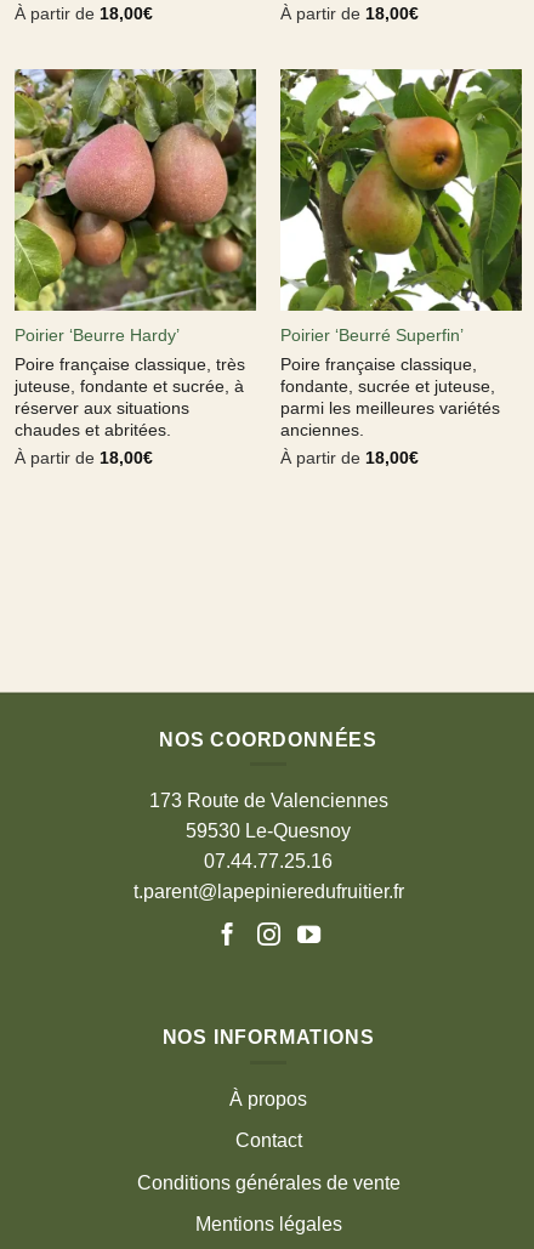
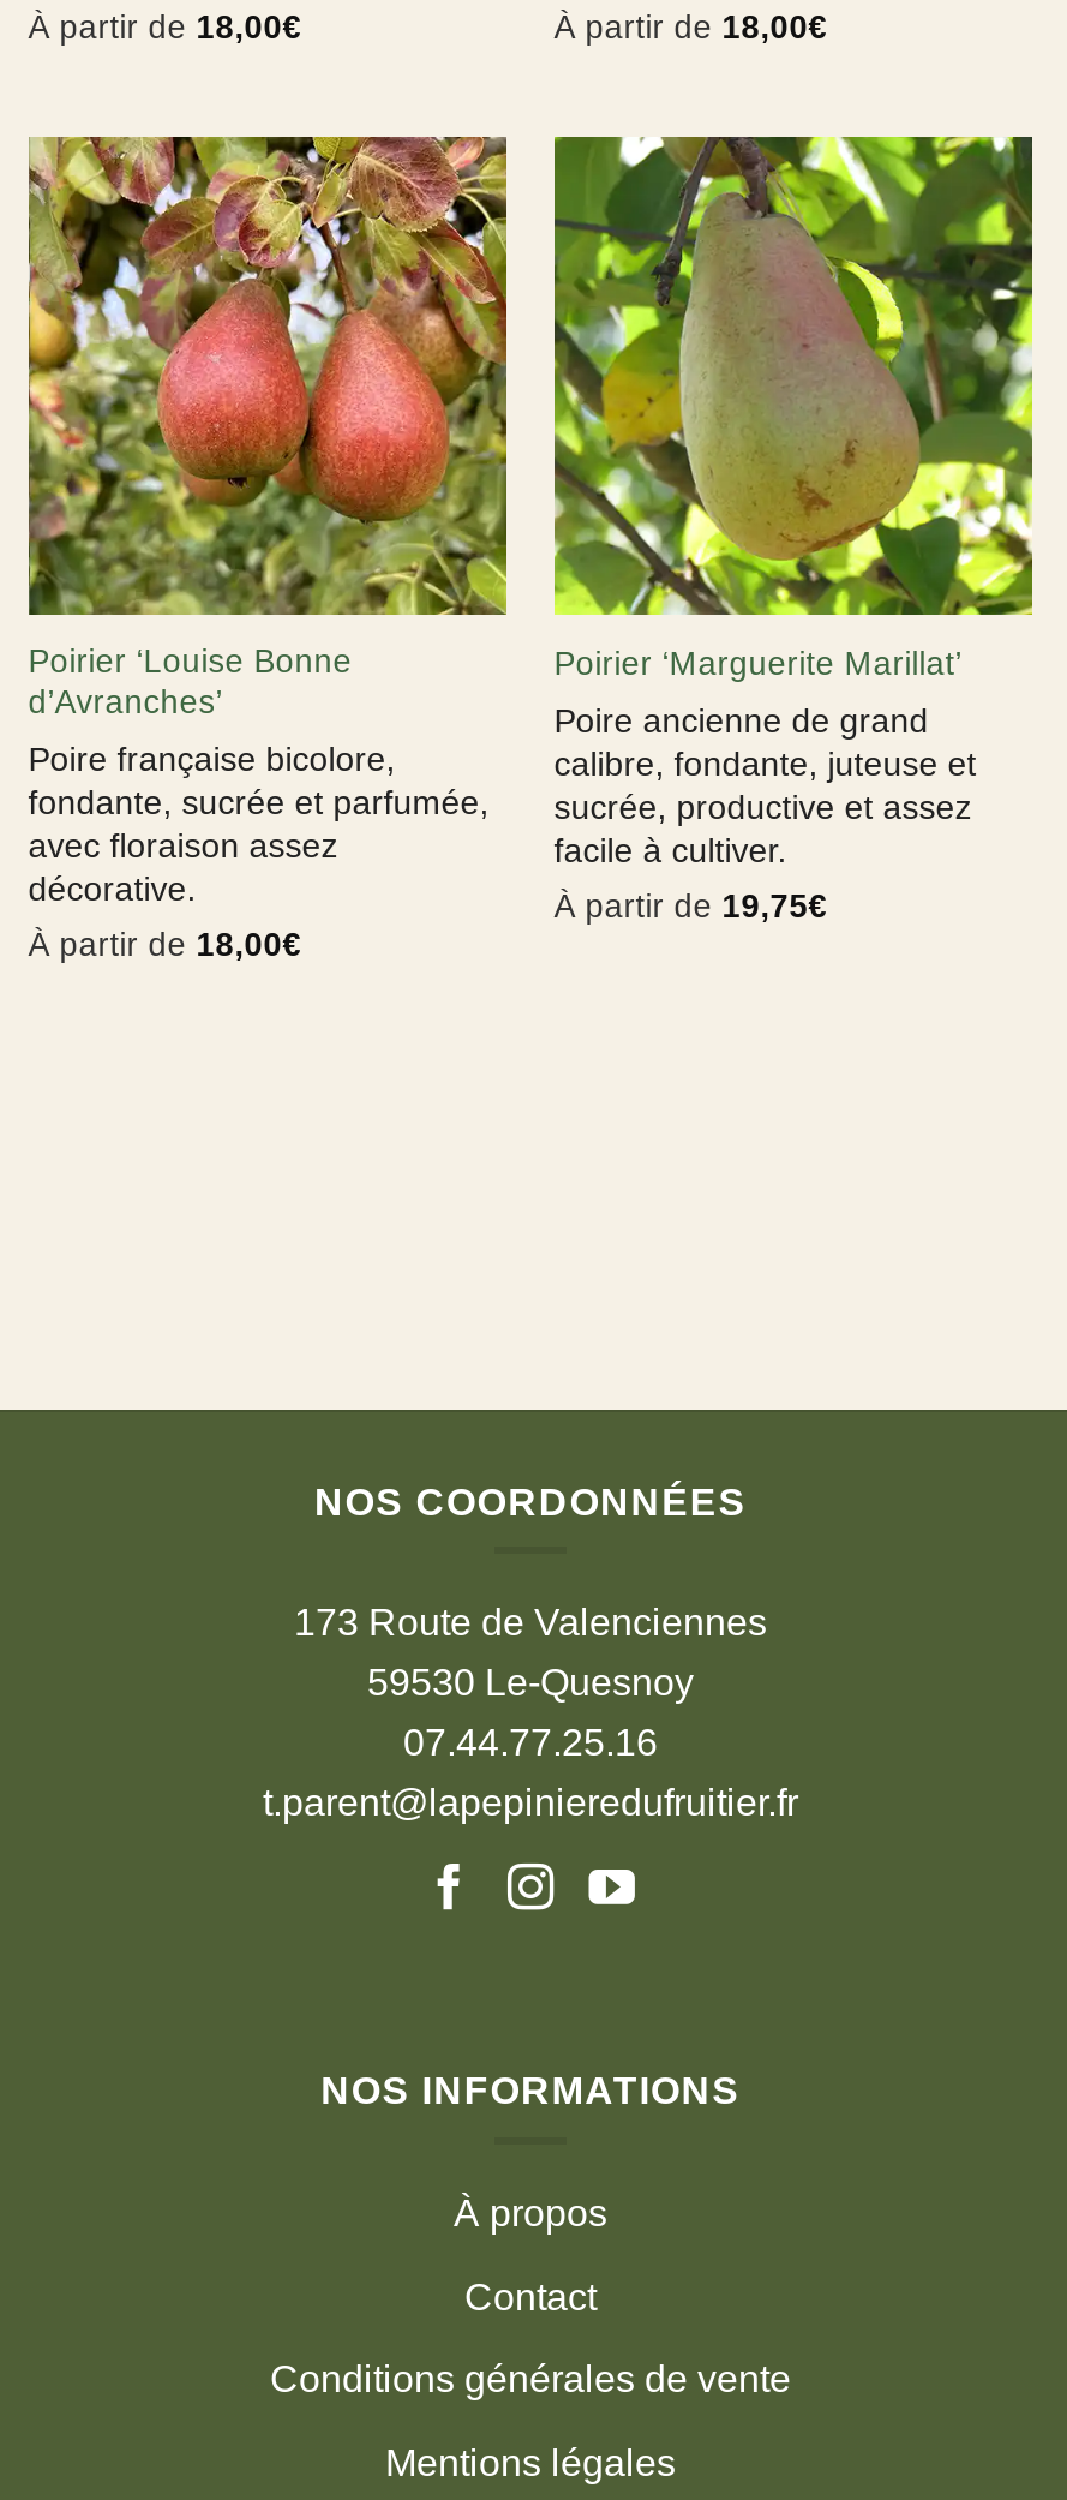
- [image]
- Poirier ‘Beurre Hardy’
+ [image]
+ Poirier ‘Louise Bonne
+ d’Avranches’

- [image]
- Poirier ‘Beurré Superfin’
+ [image]
+ Poirier ‘Marguerite Marillat’

- Poire française classique, très
- juteuse, fondante et sucrée, à
- réserver aux situations
- chaudes et abritées.
+ Poire française bicolore,
+ fondante, sucrée et parfumée,
+ avec floraison assez
+ décorative.

- Poire française classique,
- fondante, sucrée et juteuse,
- parmi les meilleures variétés
- anciennes.
+ Poire ancienne de grand
+ calibre, fondante, juteuse et
+ sucrée, productive et assez
+ facile à cultiver.

- À partir de 18,00€
+ À partir de 19,75€
